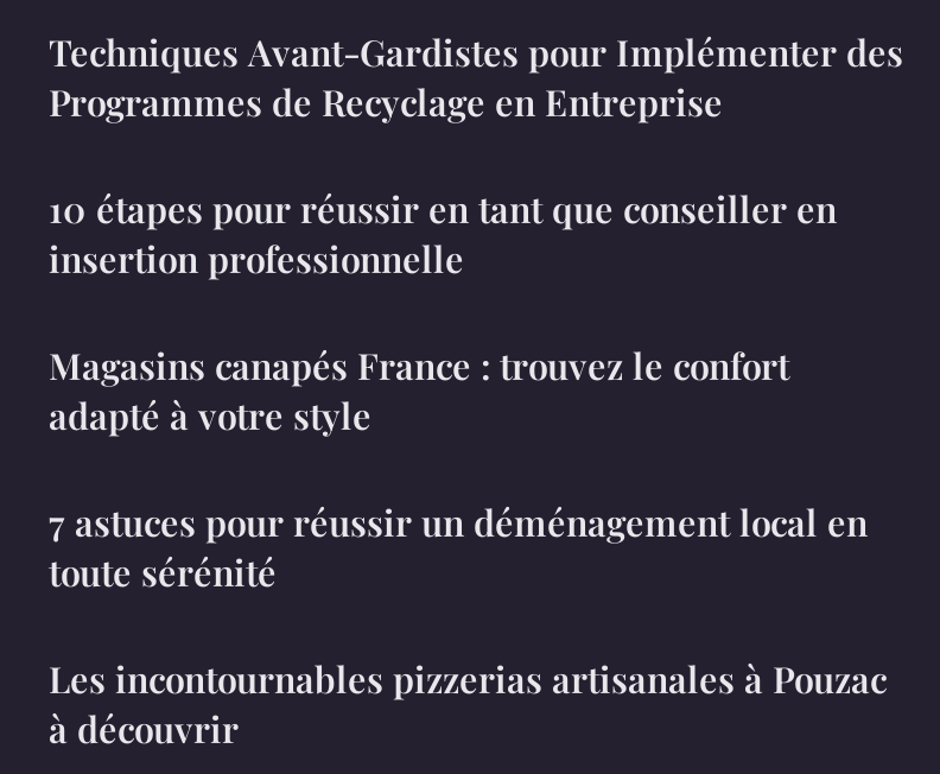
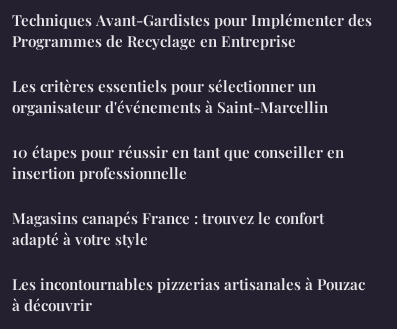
+ Les critères essentiels pour sélectionner un
+ organisateur d'événements à Saint-Marcellin

moved down: 10 étapes pour réussir en tant que conseiller en | insertion professionnelle | Magasins canapés France : trouvez le confort | adapté à votre style

- 7 astuces pour réussir un déménagement local en
- toute sérénité
